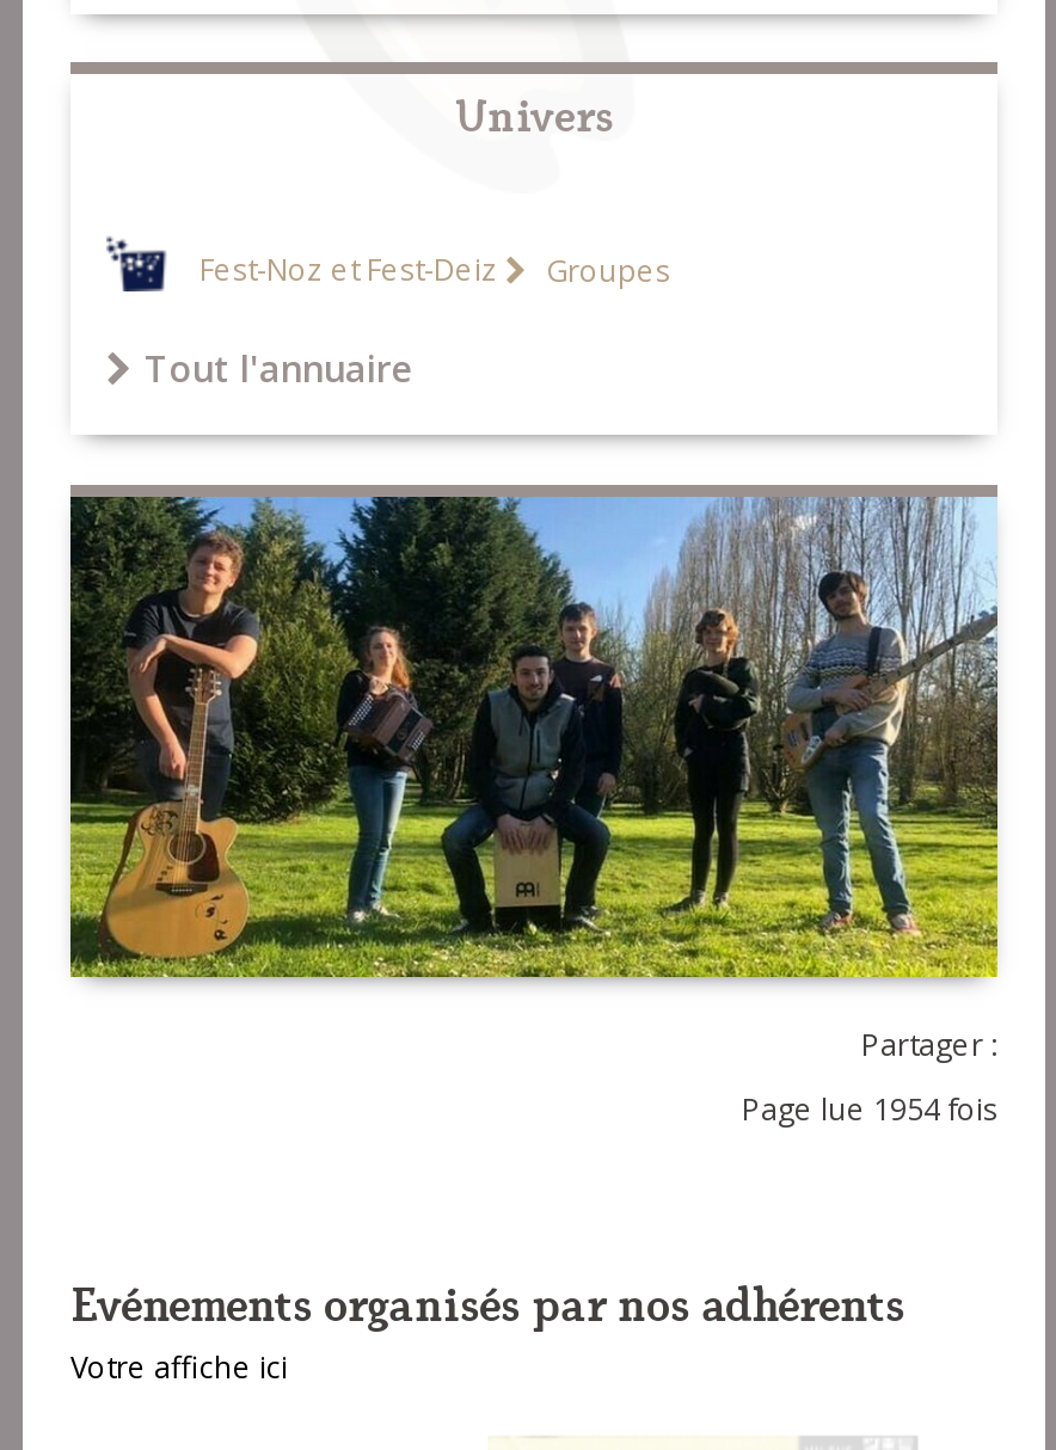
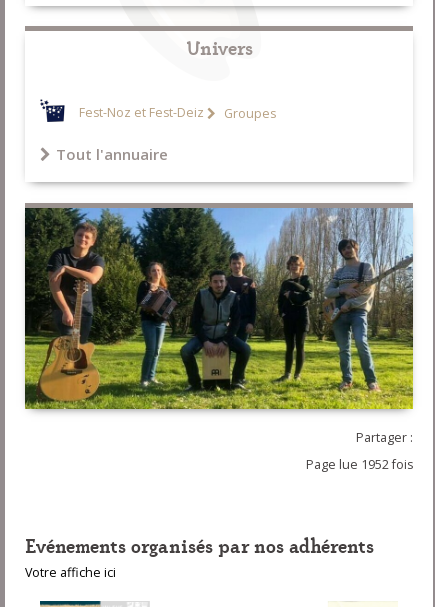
- Page lue 1954 fois
+ Page lue 1952 fois
